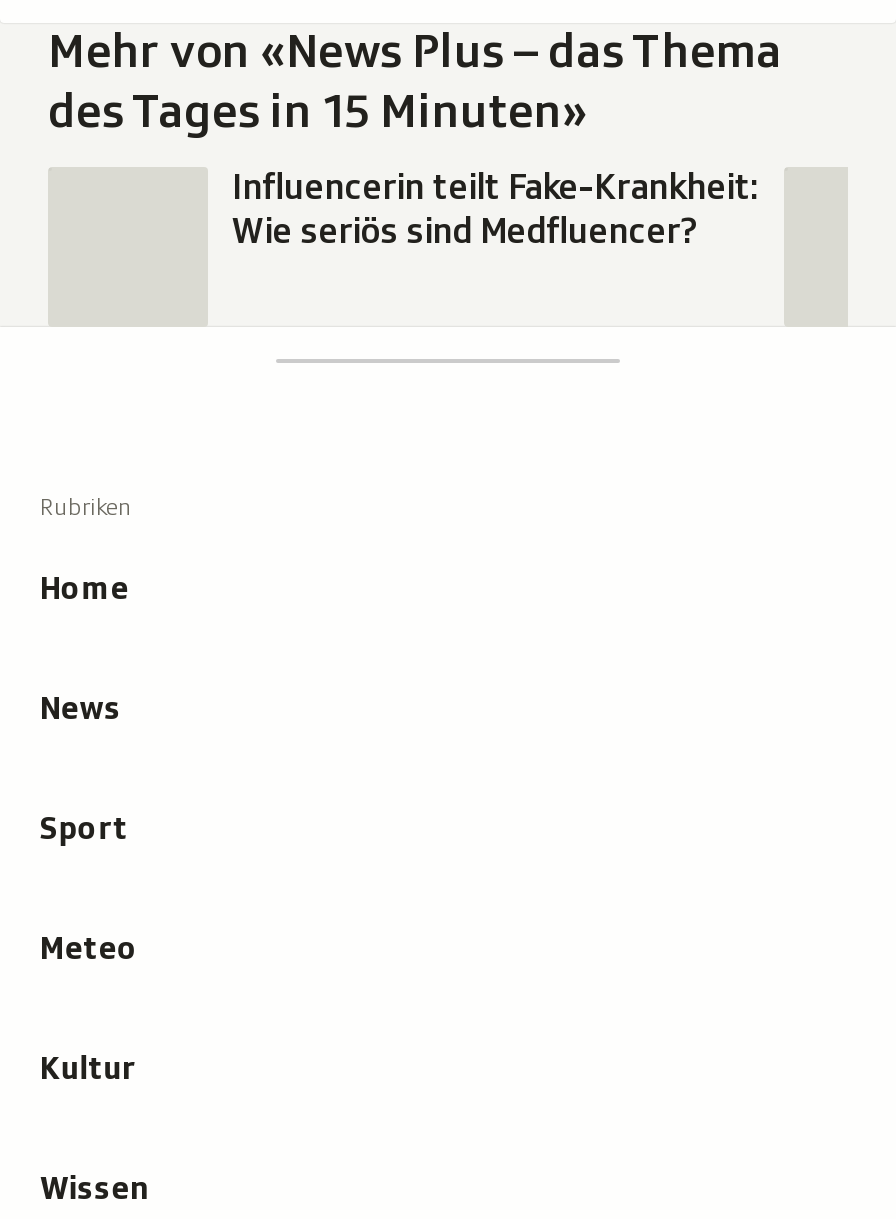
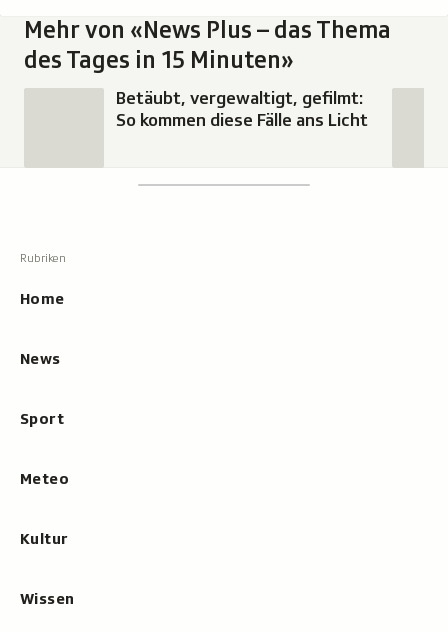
- Influencerin teilt Fake-Krankheit:
- Wie seriös sind Medfluencer?
+ Betäubt, vergewaltigt, gefilmt:
+ So kommen diese Fälle ans Licht
